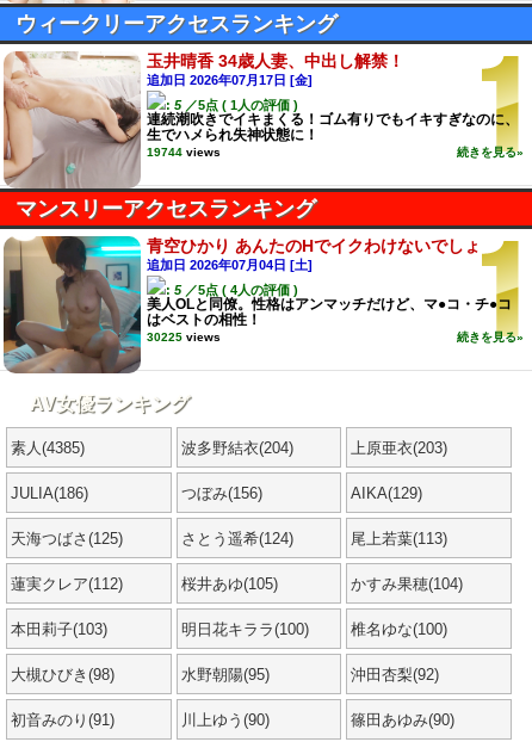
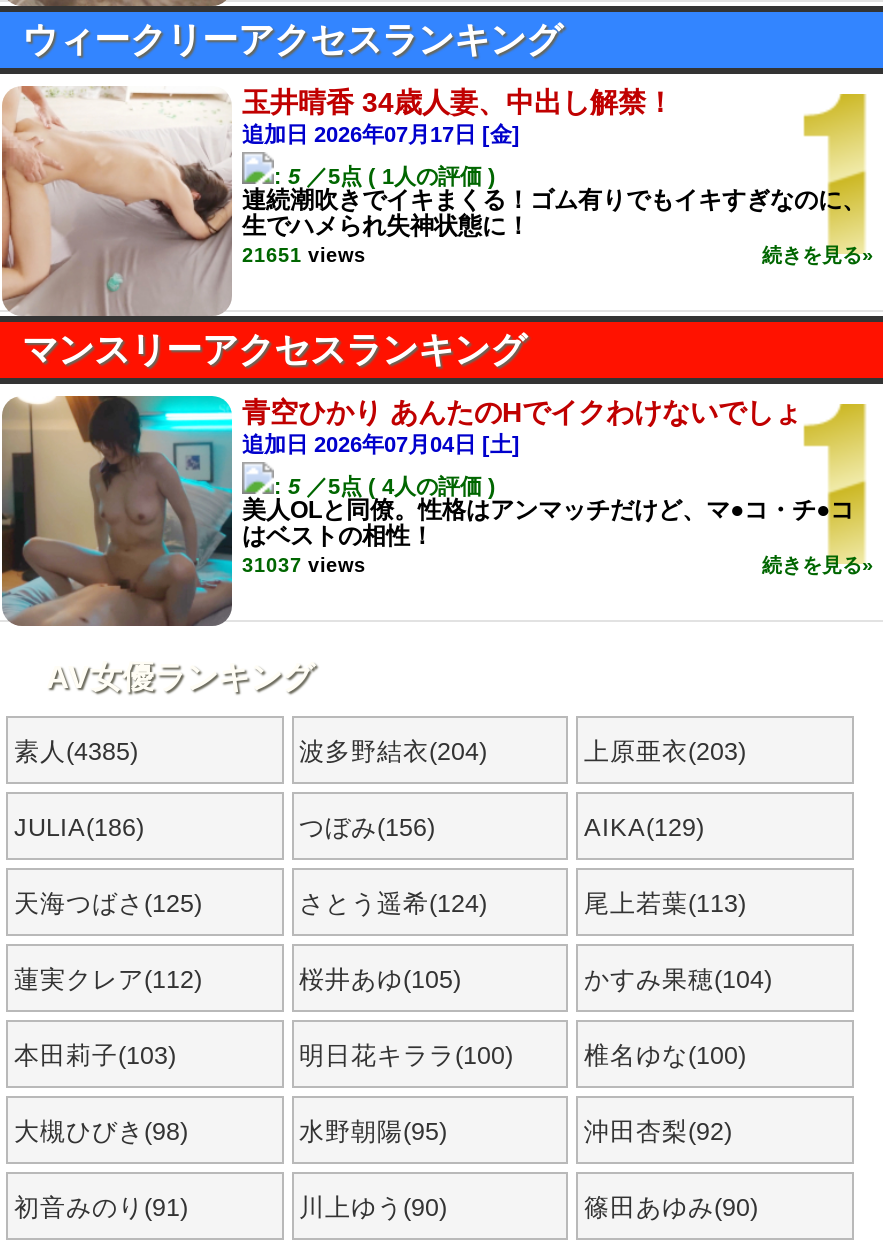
- 19744 views
+ 21651 views

- 30225 views
+ 31037 views
